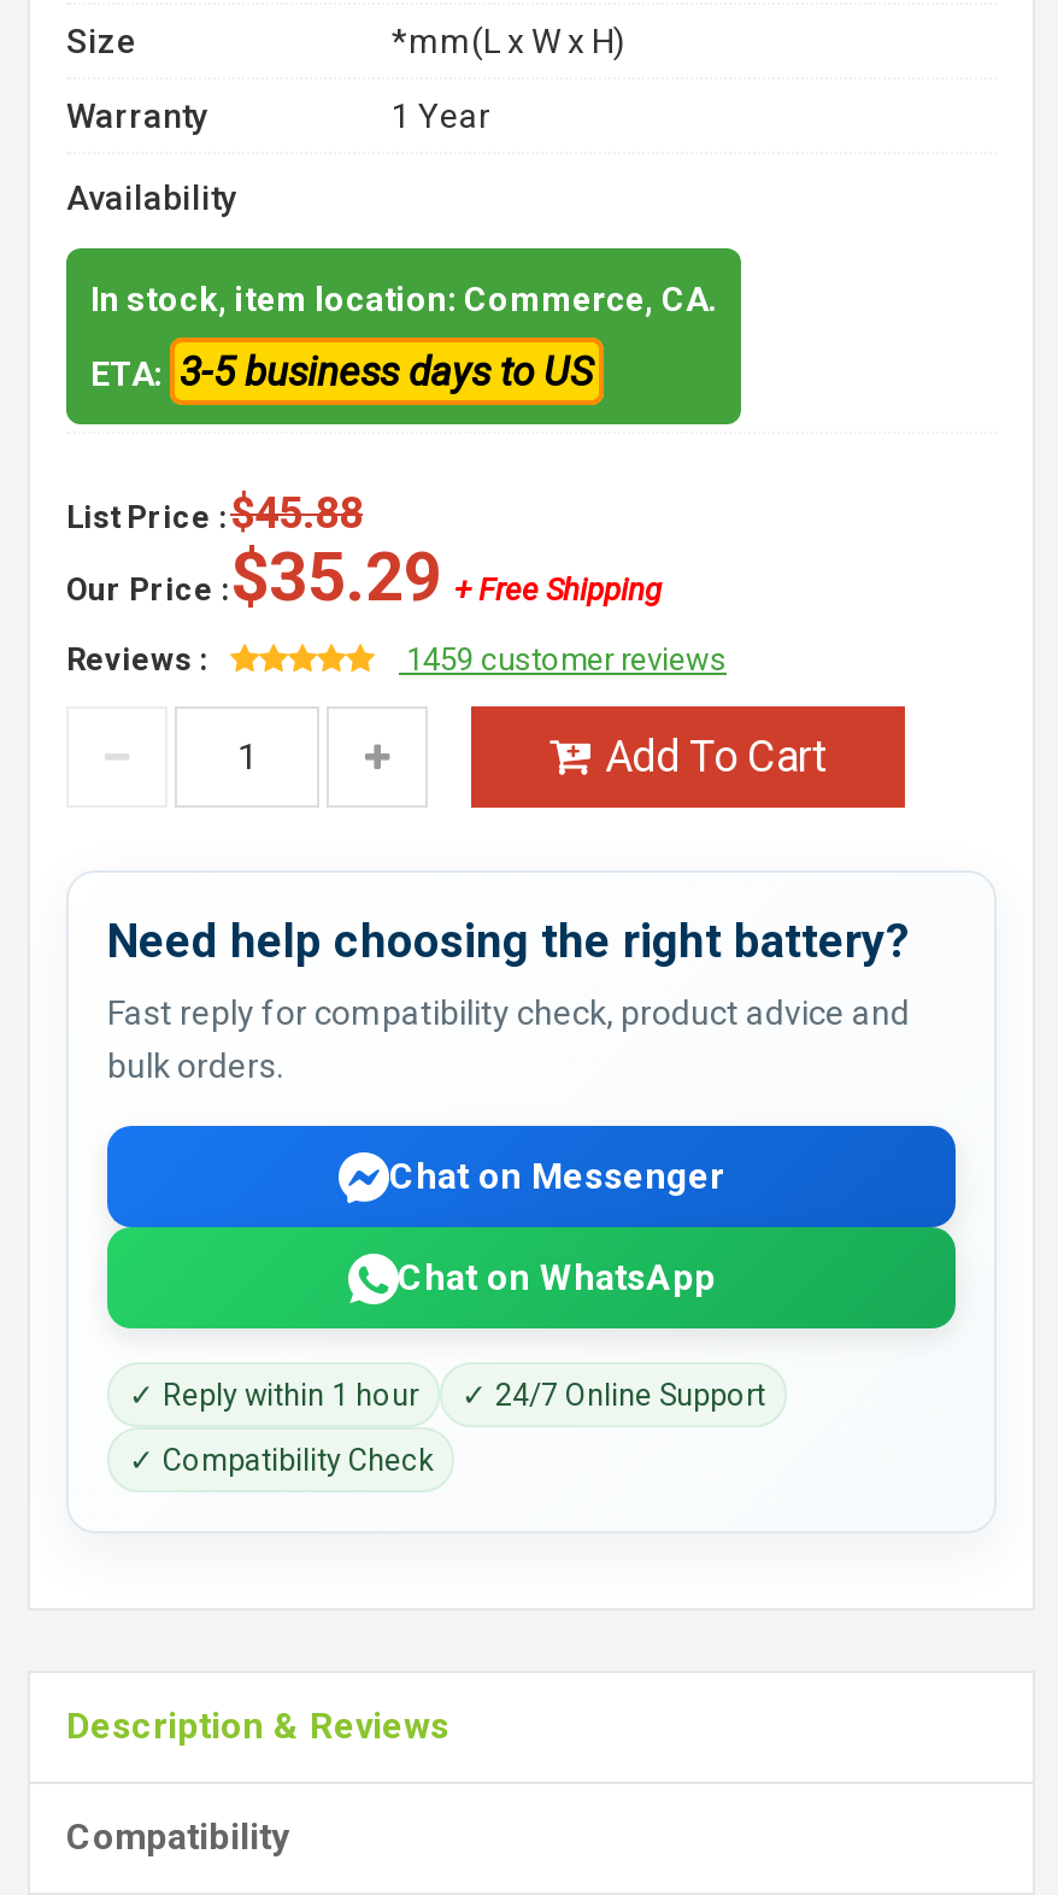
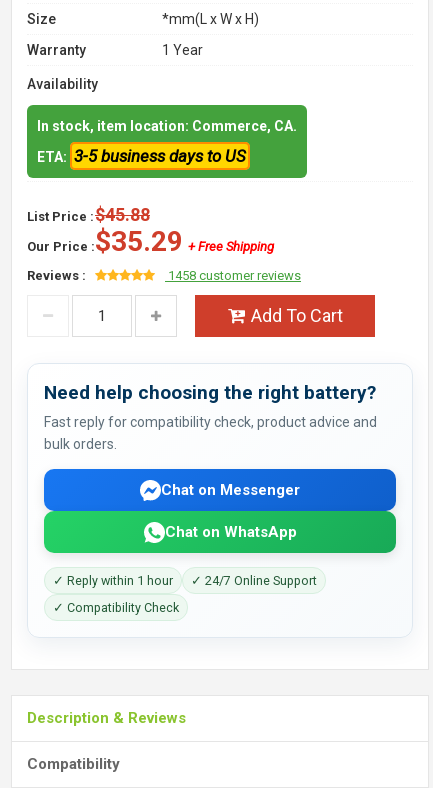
- 1459 customer reviews
+ 1458 customer reviews
